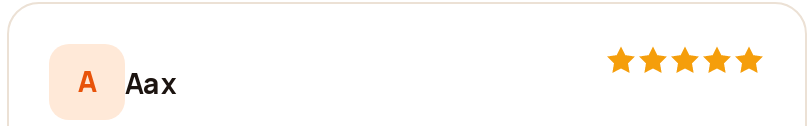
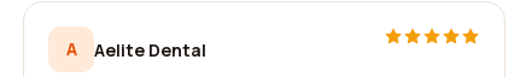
- Aax
+ Aelite Dental
